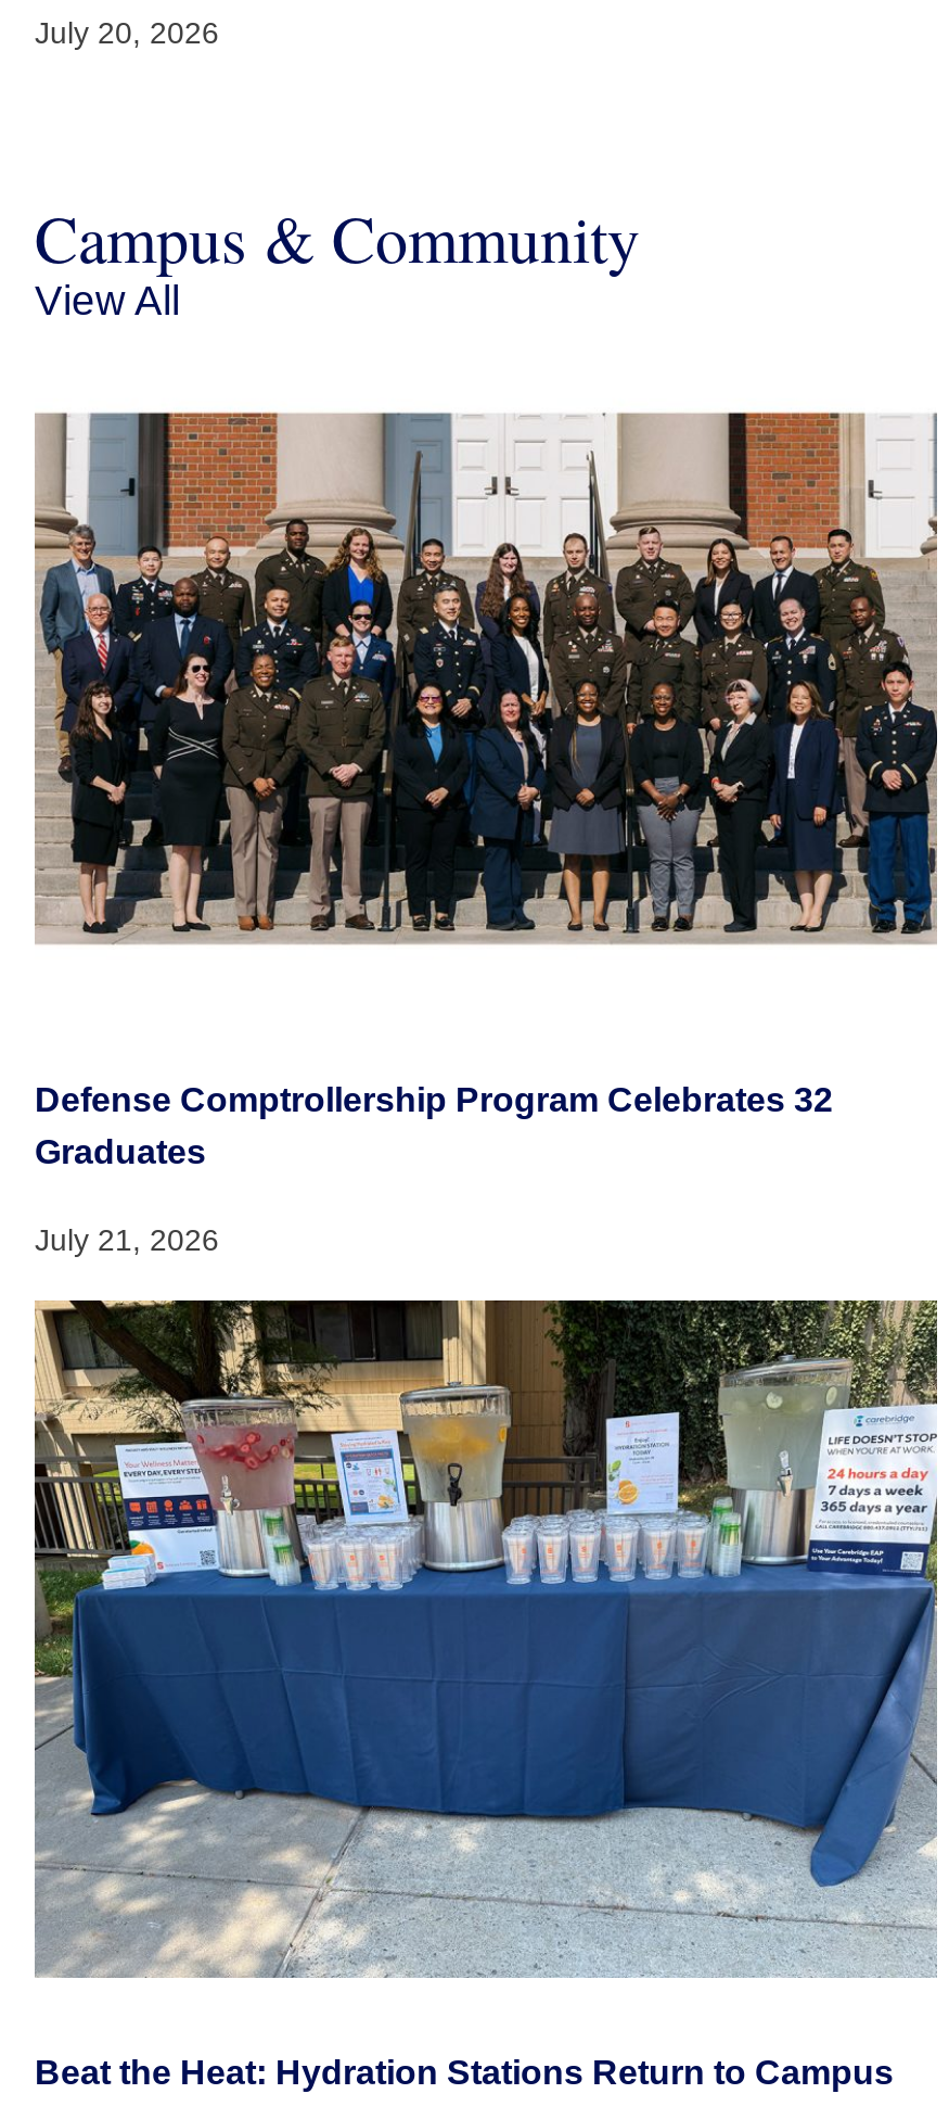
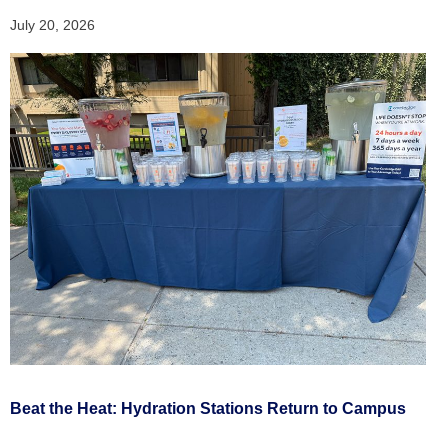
- Campus & Community
- View All

- [image]

- Defense Comptrollership Program Celebrates 32
- Graduates
- July 21, 2026
